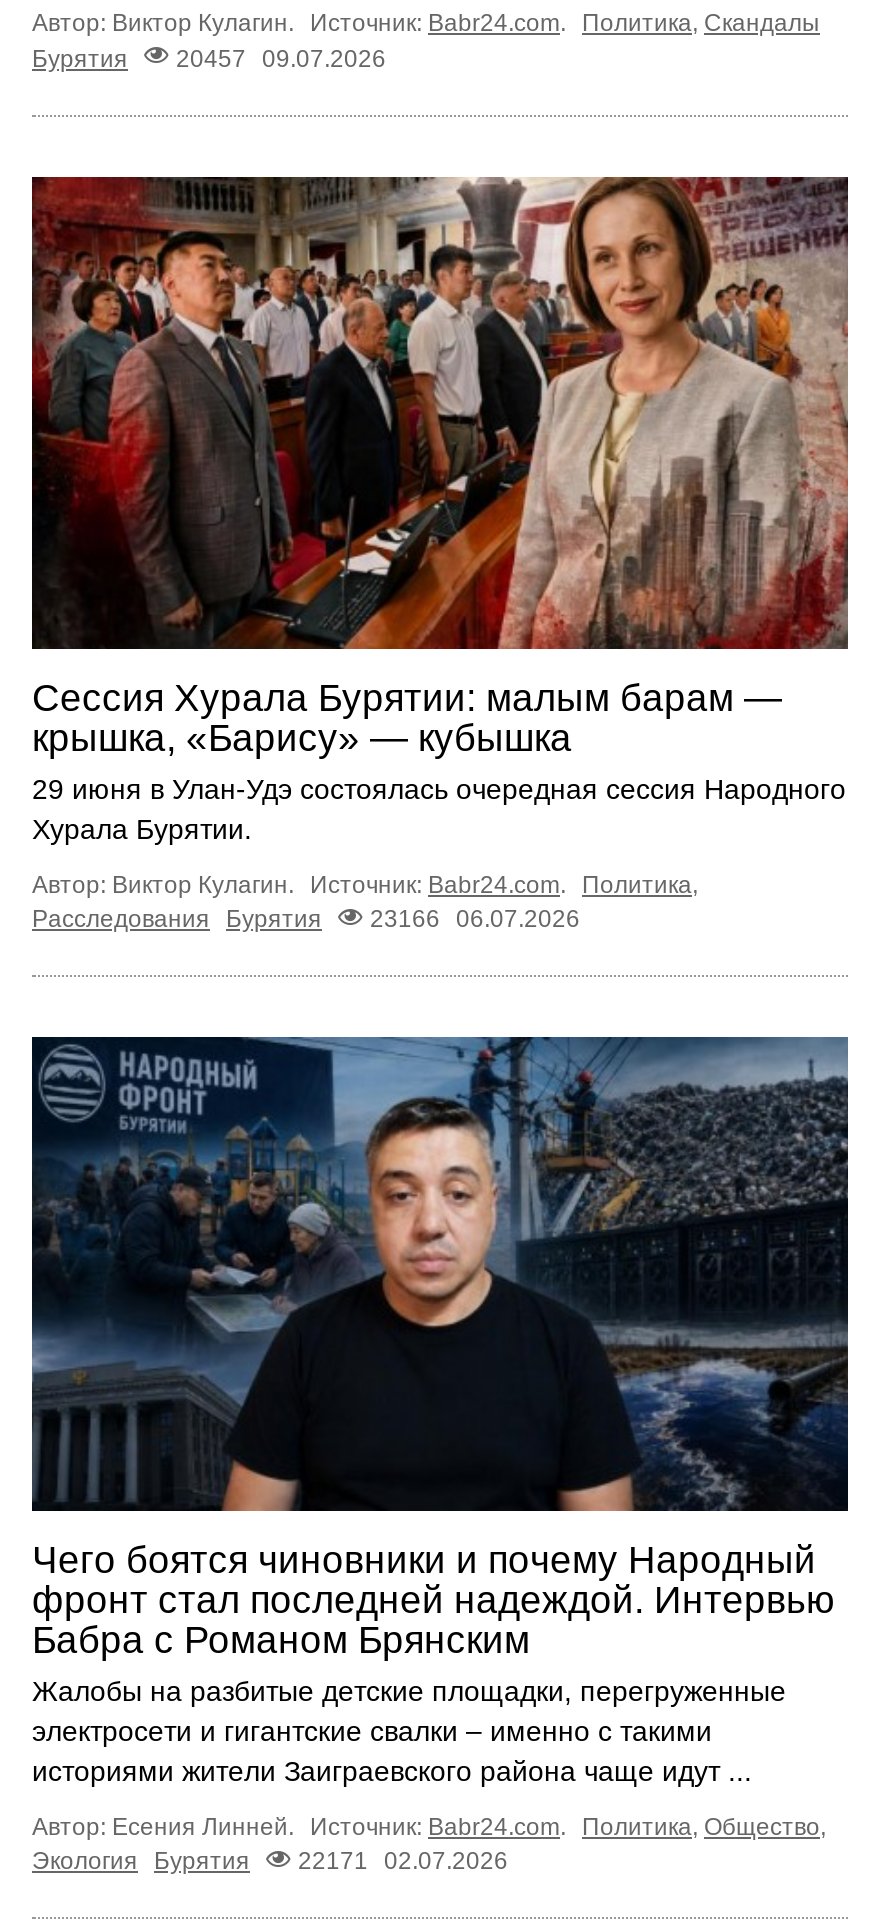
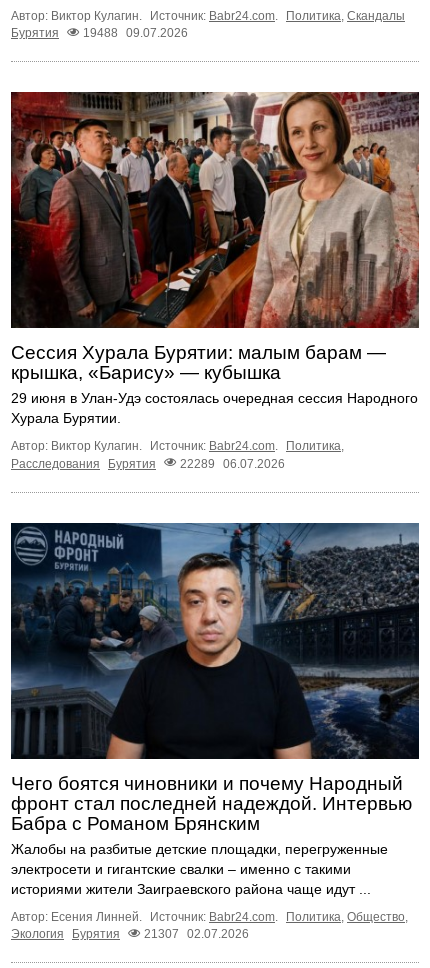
- Бурятия 20457 09.07.2026
+ Бурятия 19488 09.07.2026

- Расследования Бурятия 23166 06.07.2026
+ Расследования Бурятия 22289 06.07.2026

- Экология Бурятия 22171 02.07.2026
+ Экология Бурятия 21307 02.07.2026
